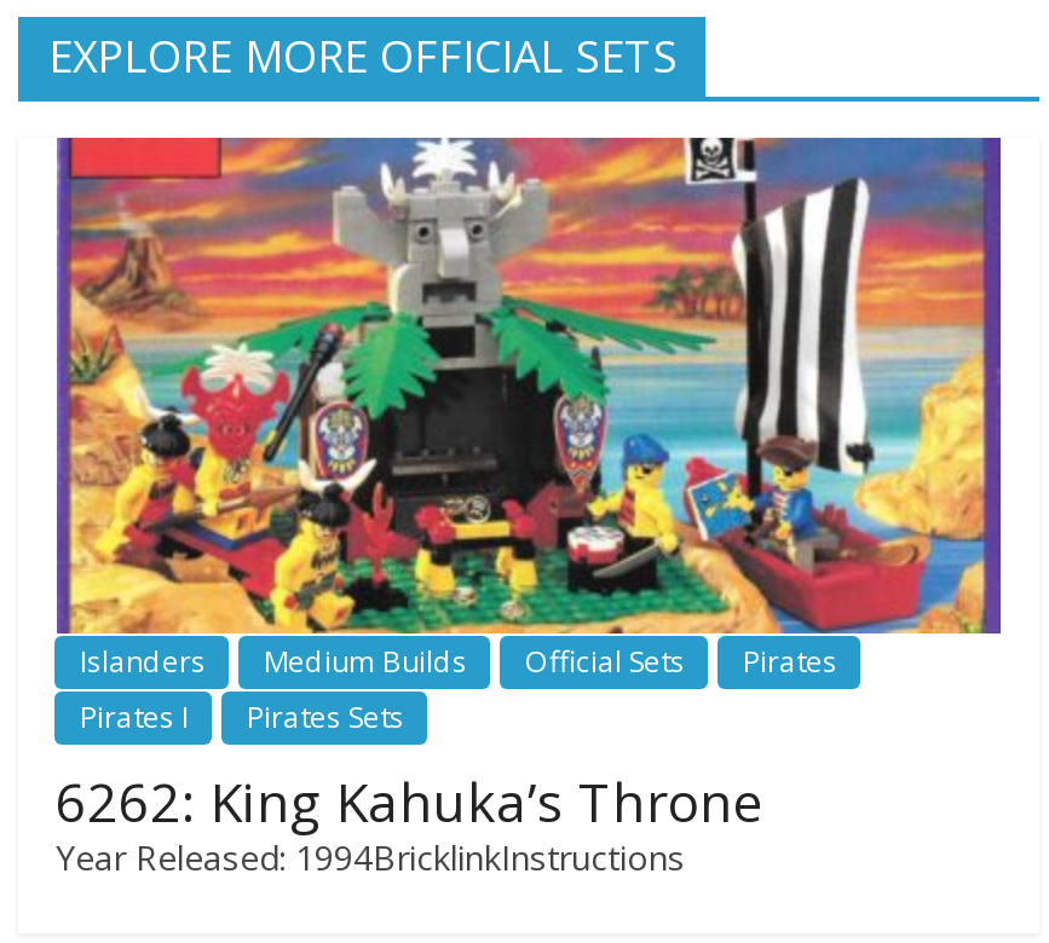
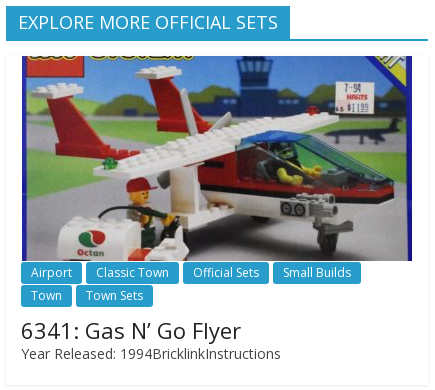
- [image]
- Islanders
- Medium Builds
+ [image]
+ Airport
+ Classic Town

- Pirates
- Pirates I
- Pirates Sets
- 6262: King Kahuka’s Throne
+ Small Builds
+ Town
+ Town Sets
+ 6341: Gas N’ Go Flyer
